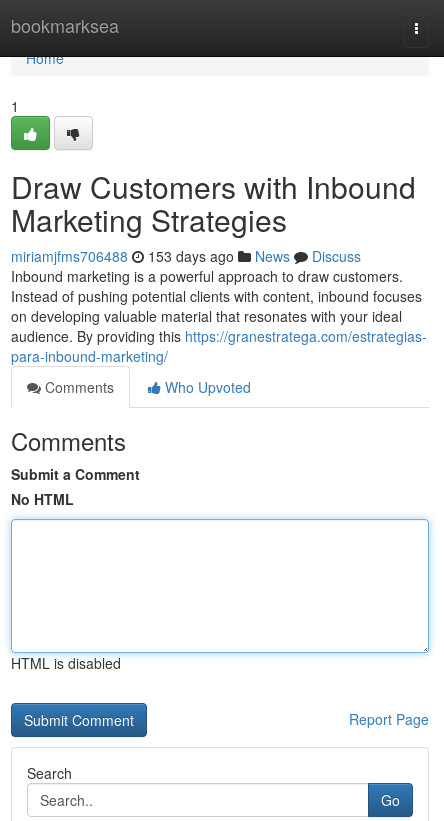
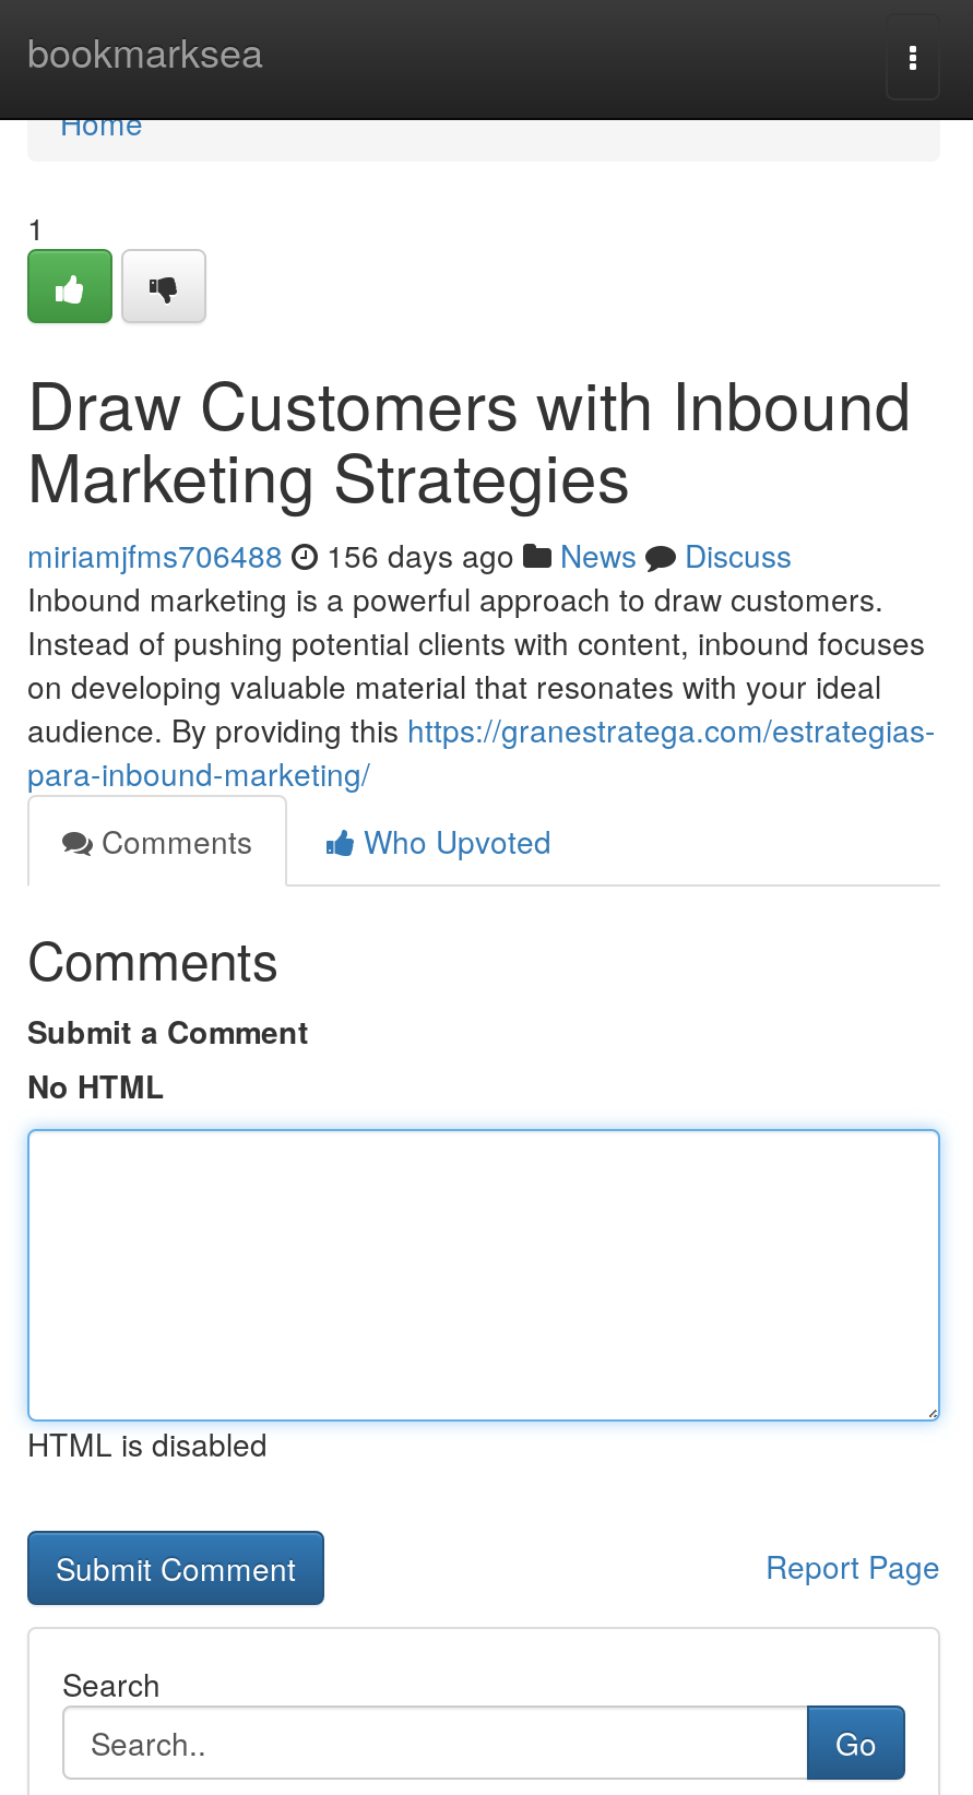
- miriamjfms706488 153 days ago News Discuss
+ miriamjfms706488 156 days ago News Discuss
